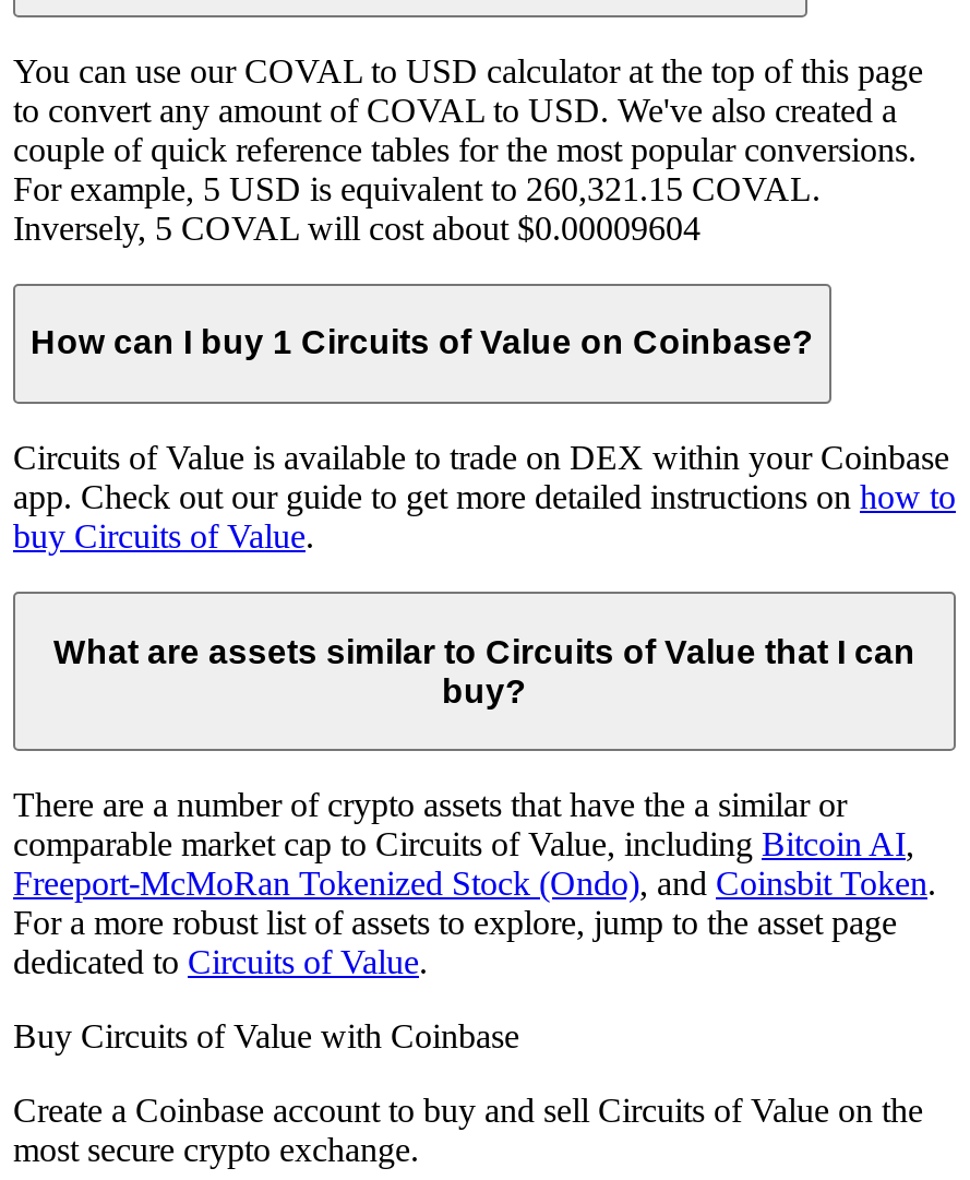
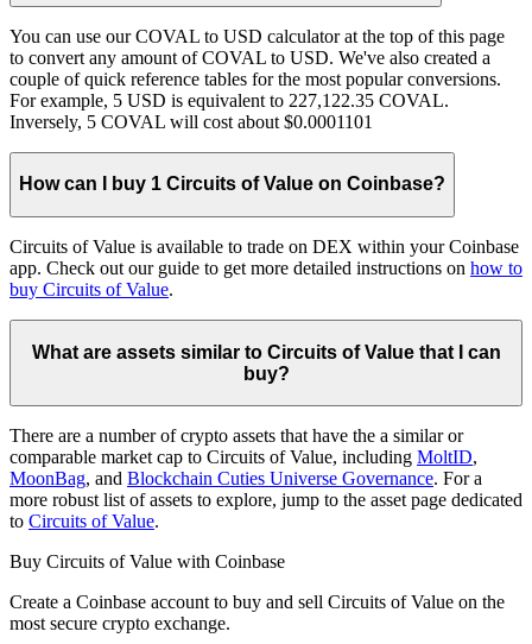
- For example, 5 USD is equivalent to 260,321.15 COVAL.
+ For example, 5 USD is equivalent to 227,122.35 COVAL.

- Inversely, 5 COVAL will cost about $0.00009604
+ Inversely, 5 COVAL will cost about $0.0001101

- comparable market cap to Circuits of Value, including Bitcoin AI,
- Freeport-McMoRan Tokenized Stock (Ondo), and Coinsbit Token.
- For a more robust list of assets to explore, jump to the asset page
- dedicated to Circuits of Value.
+ comparable market cap to Circuits of Value, including MoltID,
+ MoonBag, and Blockchain Cuties Universe Governance. For a
+ more robust list of assets to explore, jump to the asset page dedicated
+ to Circuits of Value.
